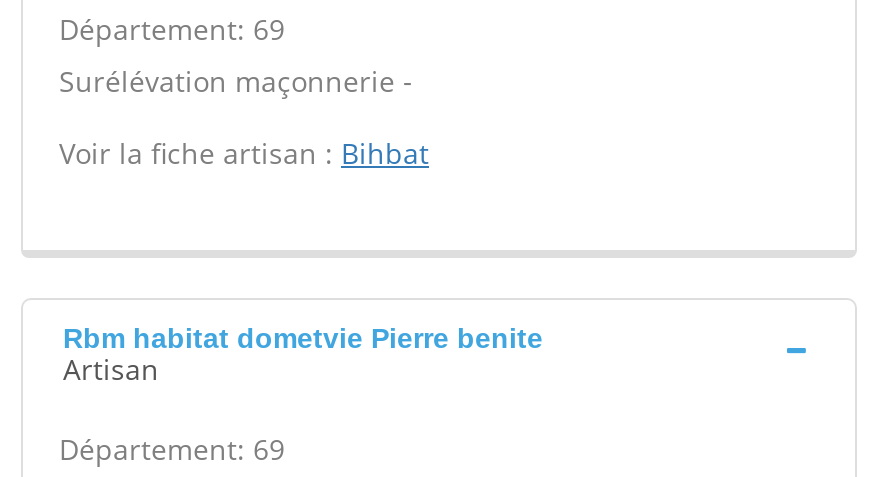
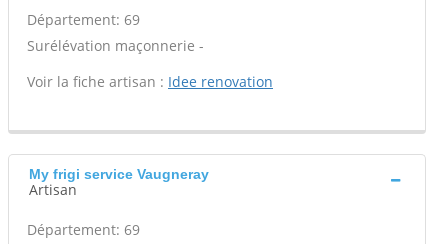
- Voir la fiche artisan : Bihbat
+ Voir la fiche artisan : Idee renovation

- Rbm habitat dometvie Pierre benite
+ My frigi service Vaugneray
